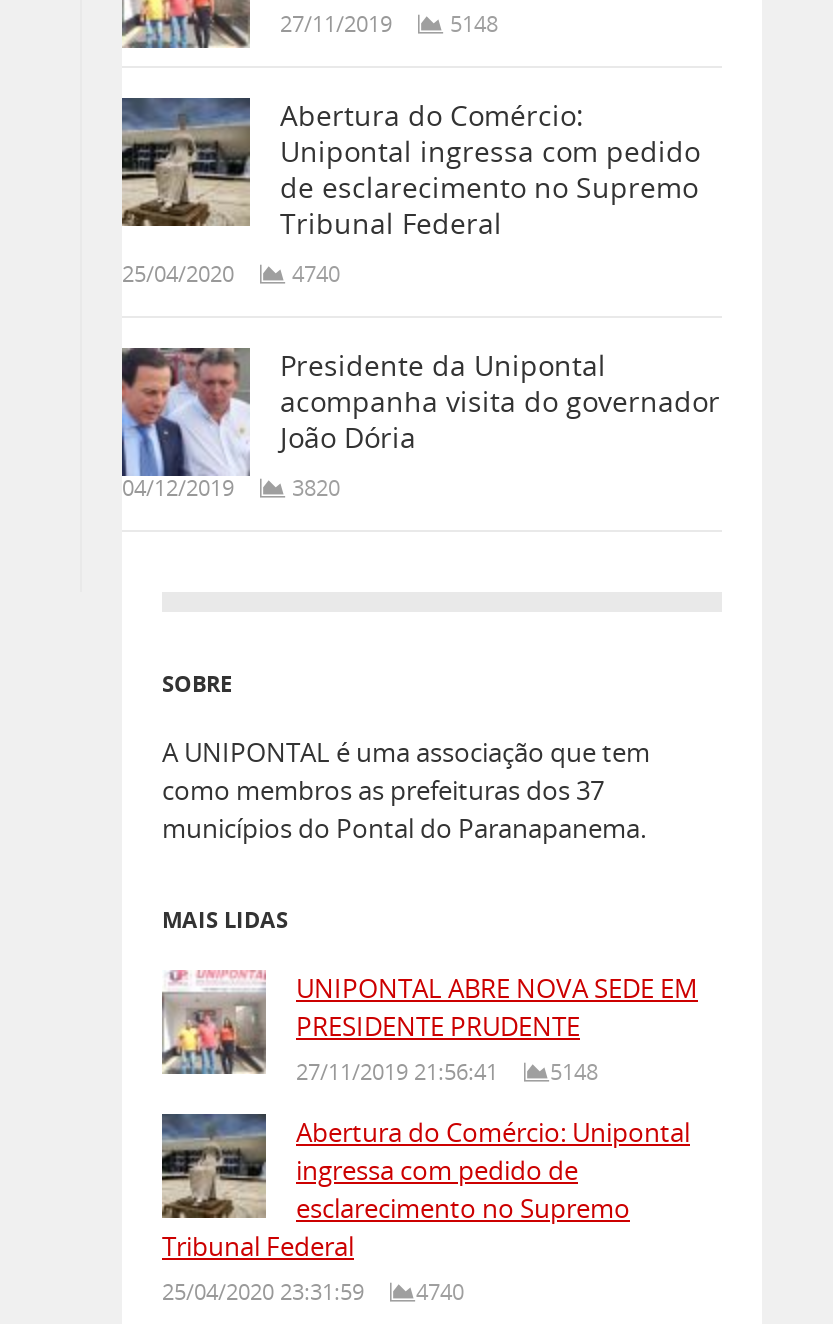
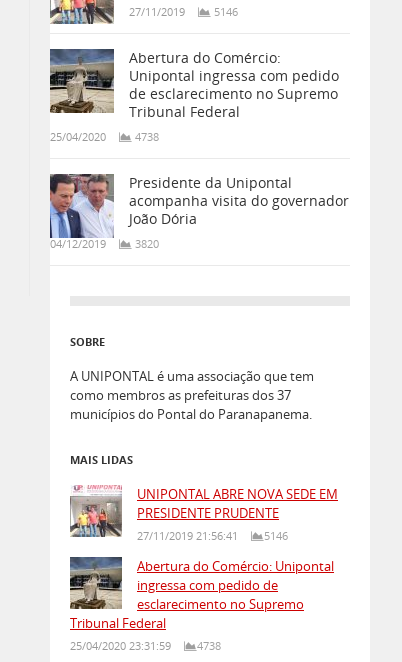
- 27/11/2019 5148
+ 27/11/2019 5146

- 25/04/2020 4740
+ 25/04/2020 4738

- 27/11/2019 21:56:41 5148
+ 27/11/2019 21:56:41 5146

- 25/04/2020 23:31:59 4740
+ 25/04/2020 23:31:59 4738
